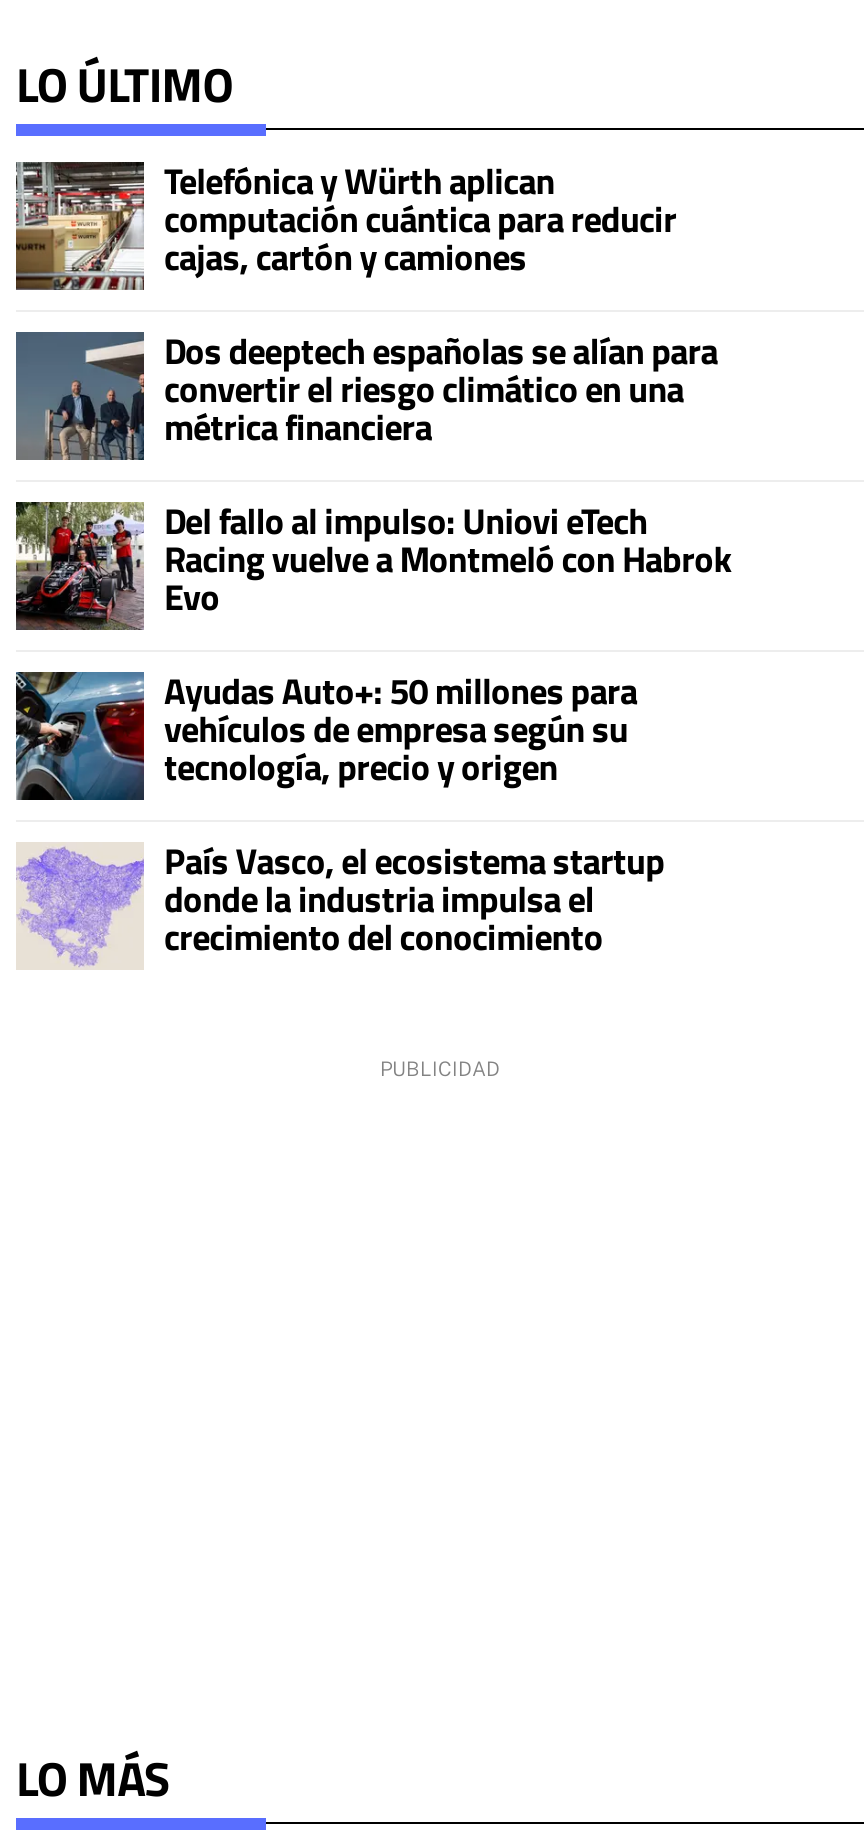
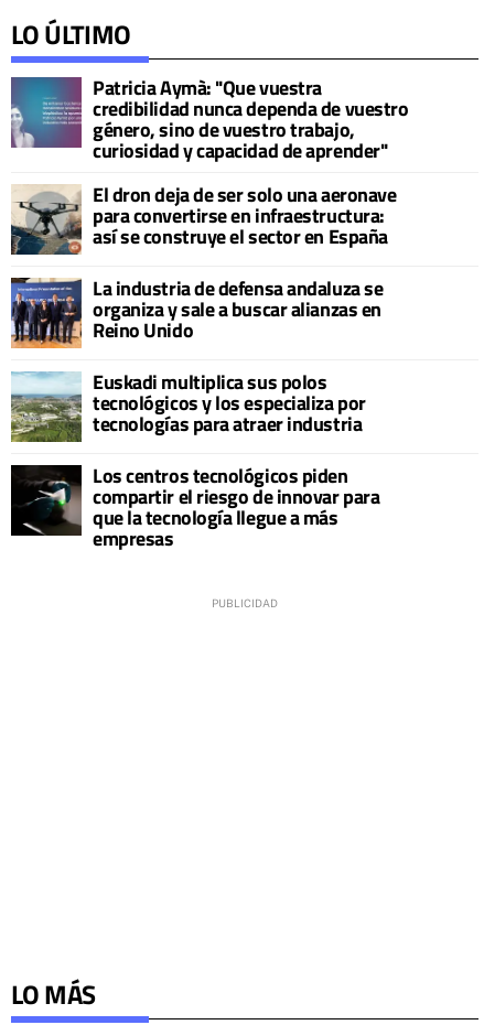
- [image]
- Telefónica y Würth aplican
- computación cuántica para reducir
- cajas, cartón y camiones
+ [image]
+ Patricia Aymà: "Que vuestra
+ credibilidad nunca dependa de vuestro
+ género, sino de vuestro trabajo,
+ curiosidad y capacidad de aprender"

- [image]
- Dos deeptech españolas se alían para
- convertir el riesgo climático en una
- métrica financiera
+ [image]
+ El dron deja de ser solo una aeronave
+ para convertirse en infraestructura:
+ así se construye el sector en España

- [image]
- Del fallo al impulso: Uniovi eTech
- Racing vuelve a Montmeló con Habrok
- Evo
+ [image]
+ La industria de defensa andaluza se
+ organiza y sale a buscar alianzas en
+ Reino Unido

- [image]
- Ayudas Auto+: 50 millones para
- vehículos de empresa según su
- tecnología, precio y origen
+ [image]
+ Euskadi multiplica sus polos
+ tecnológicos y los especializa por
+ tecnologías para atraer industria

- [image]
- País Vasco, el ecosistema startup
- donde la industria impulsa el
- crecimiento del conocimiento
+ [image]
+ Los centros tecnológicos piden
+ compartir el riesgo de innovar para
+ que la tecnología llegue a más
+ empresas
